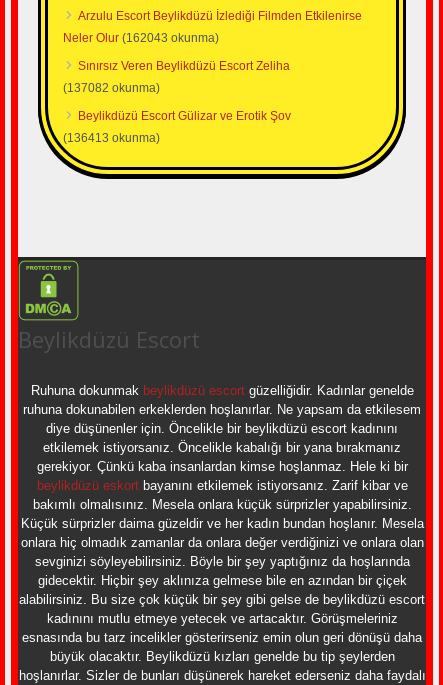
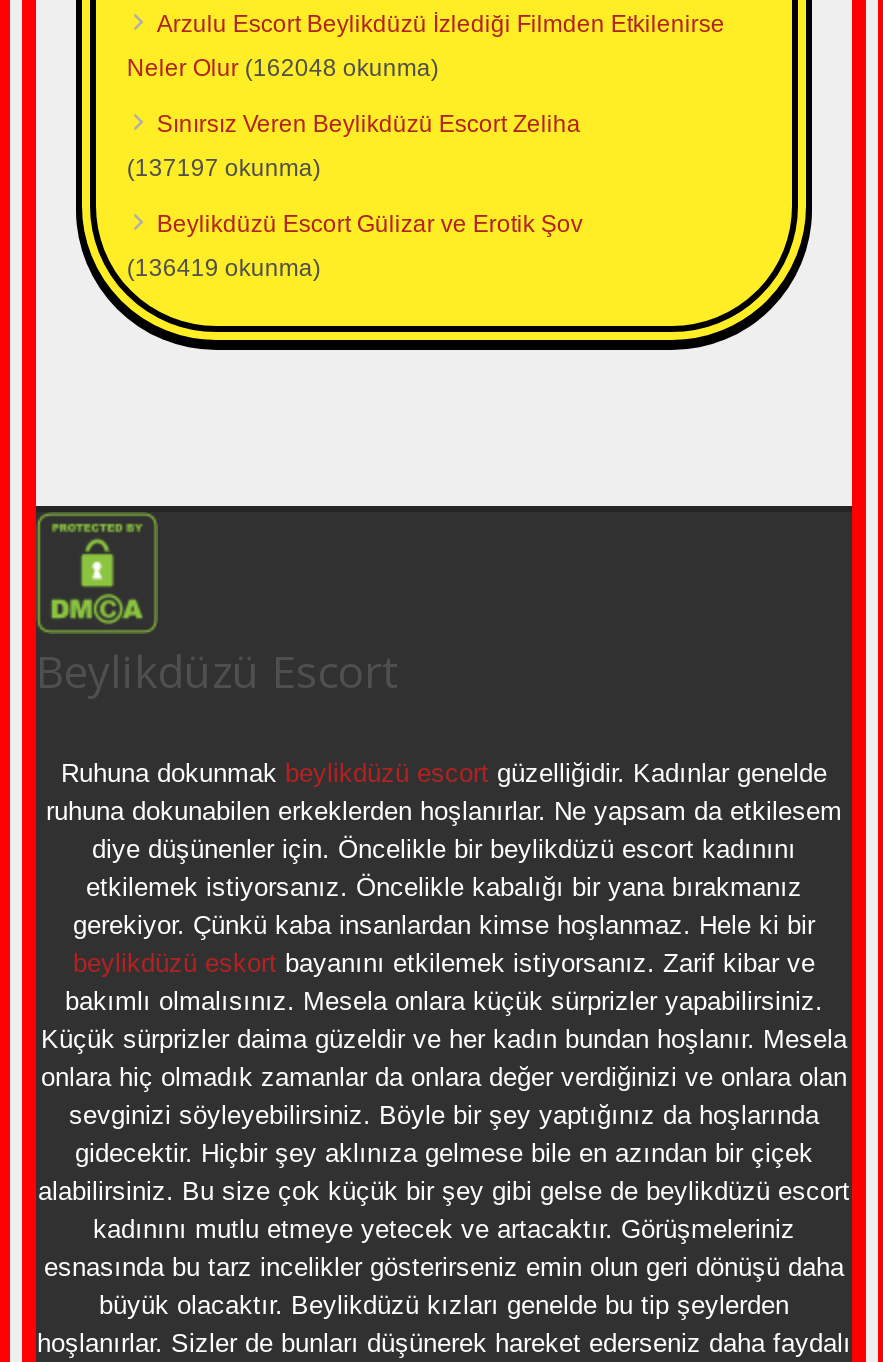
- Neler Olur (162043 okunma)
+ Neler Olur (162048 okunma)

- (137082 okunma)
+ (137197 okunma)

- (136413 okunma)
+ (136419 okunma)
